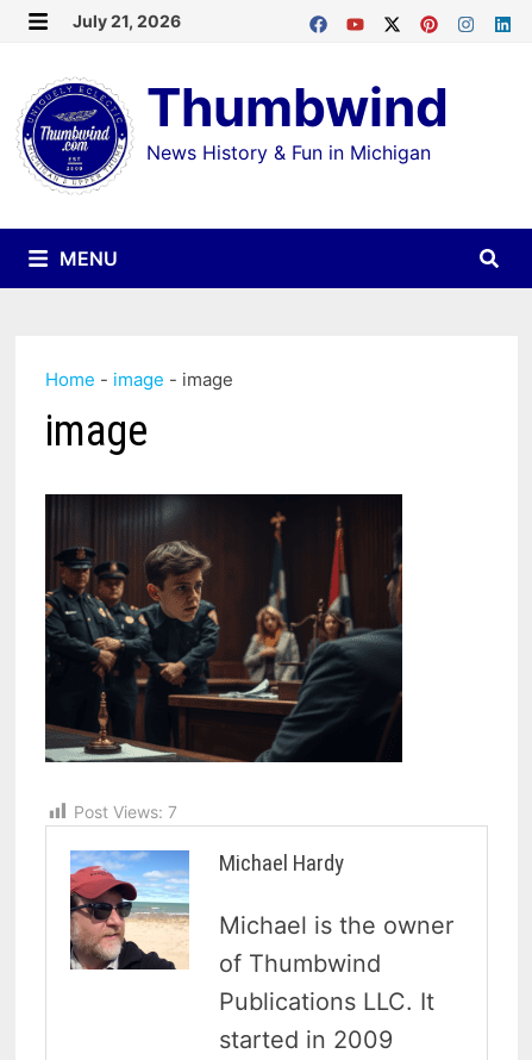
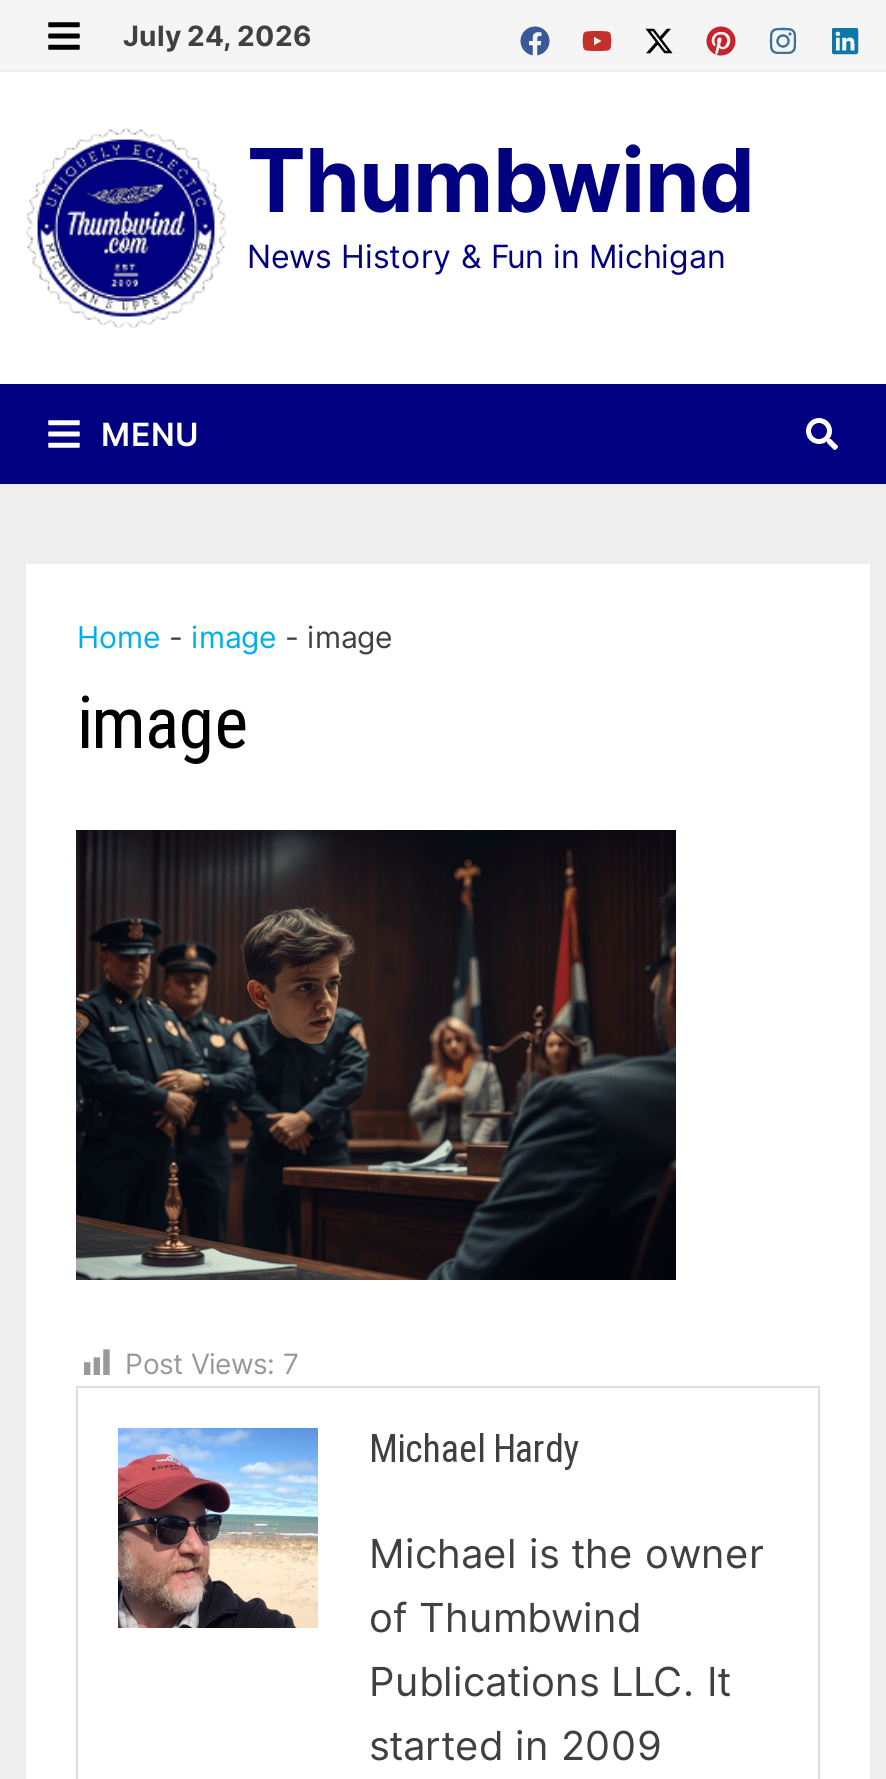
- July 21, 2026
+ July 24, 2026
